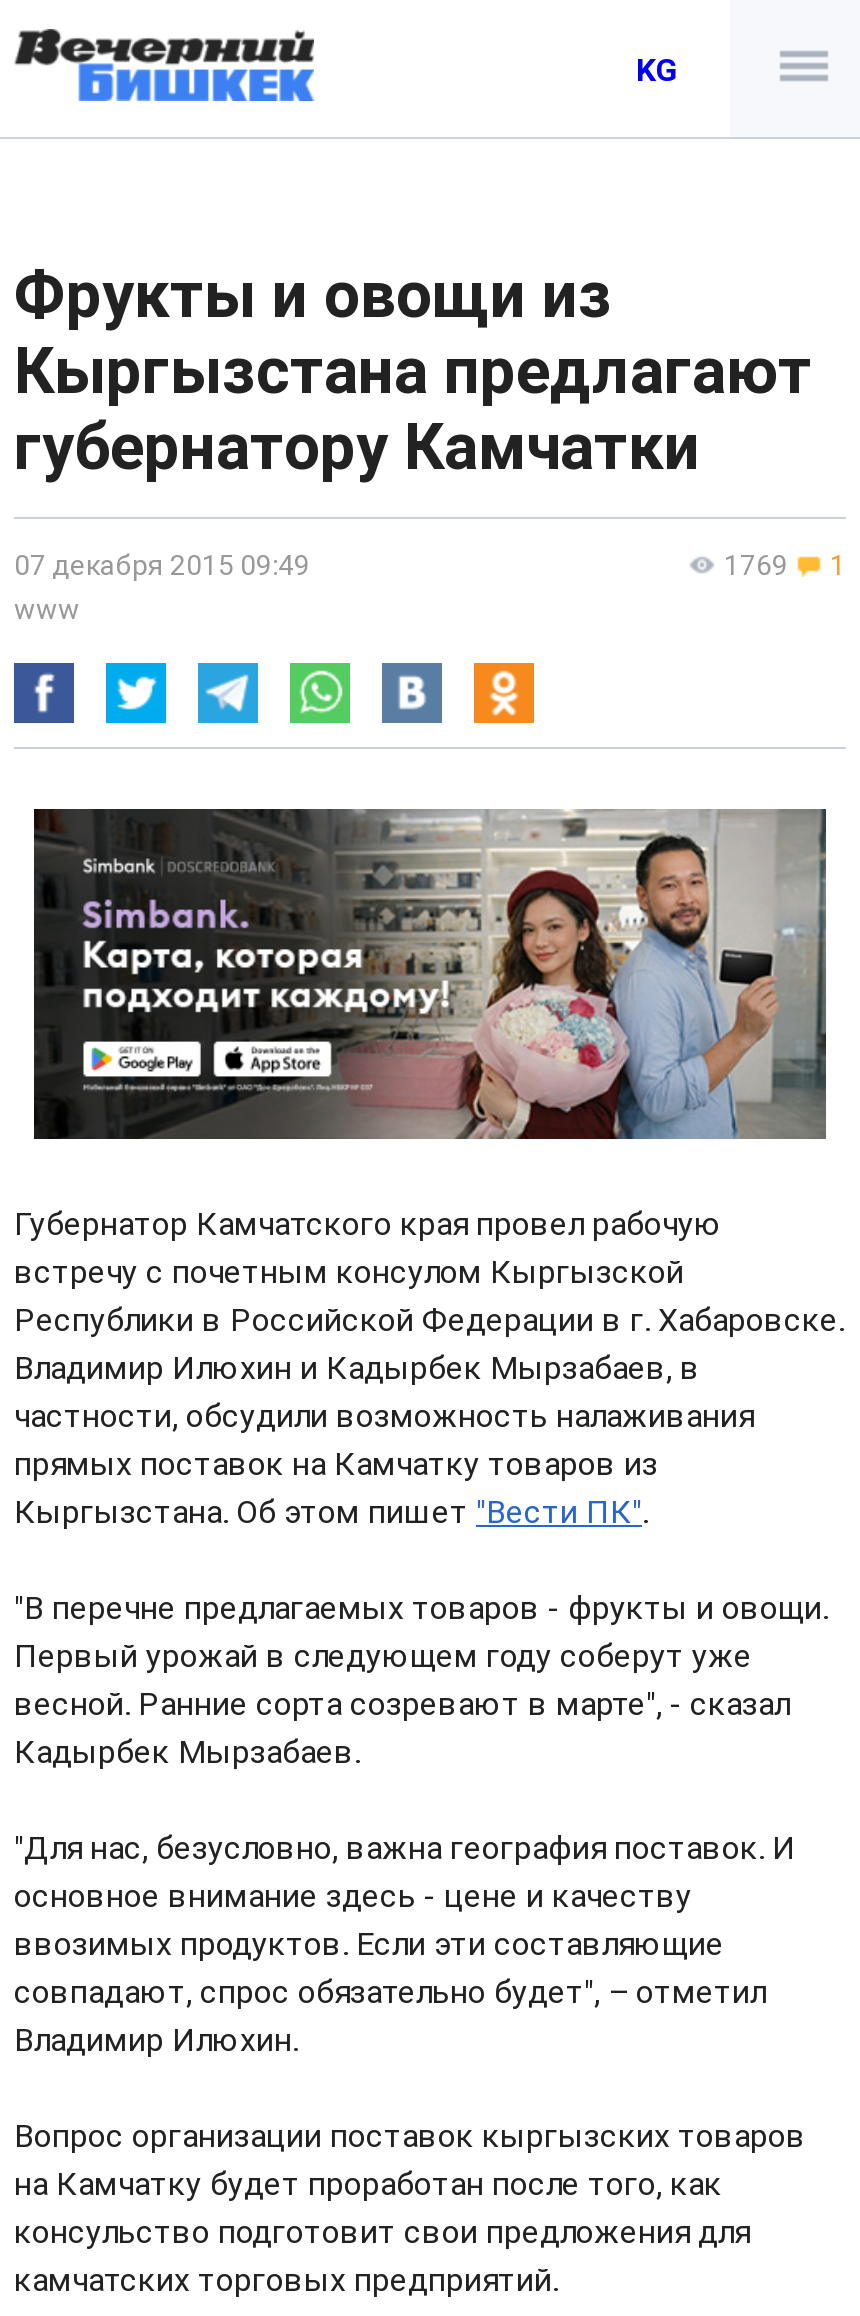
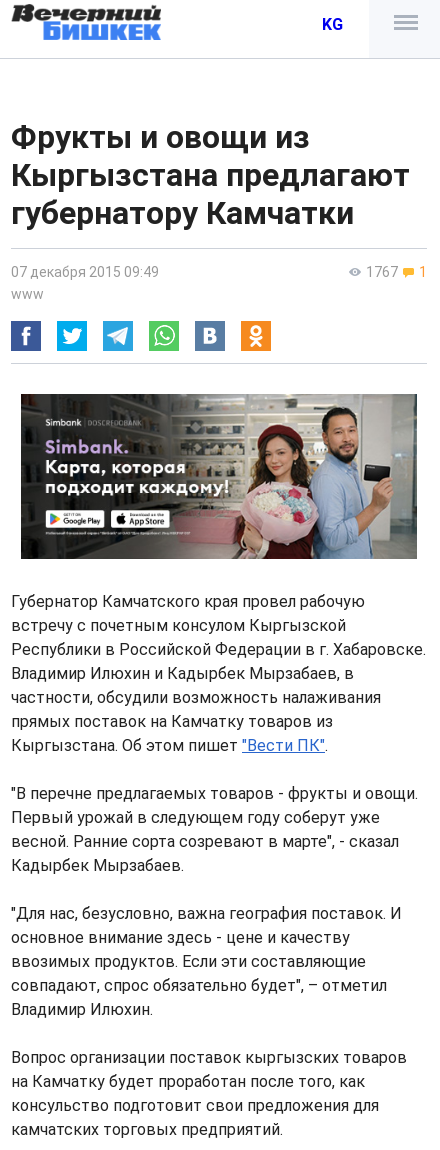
- 1769 1
+ 1767 1
